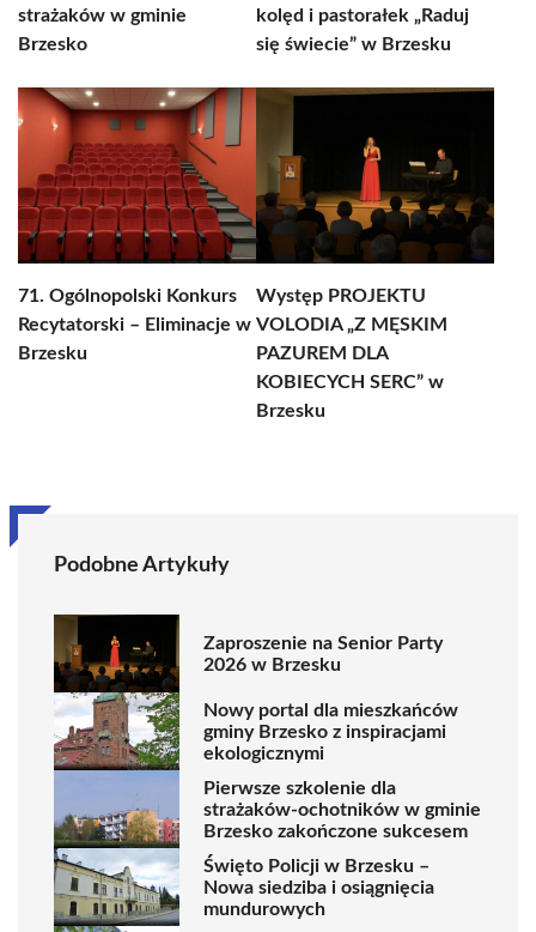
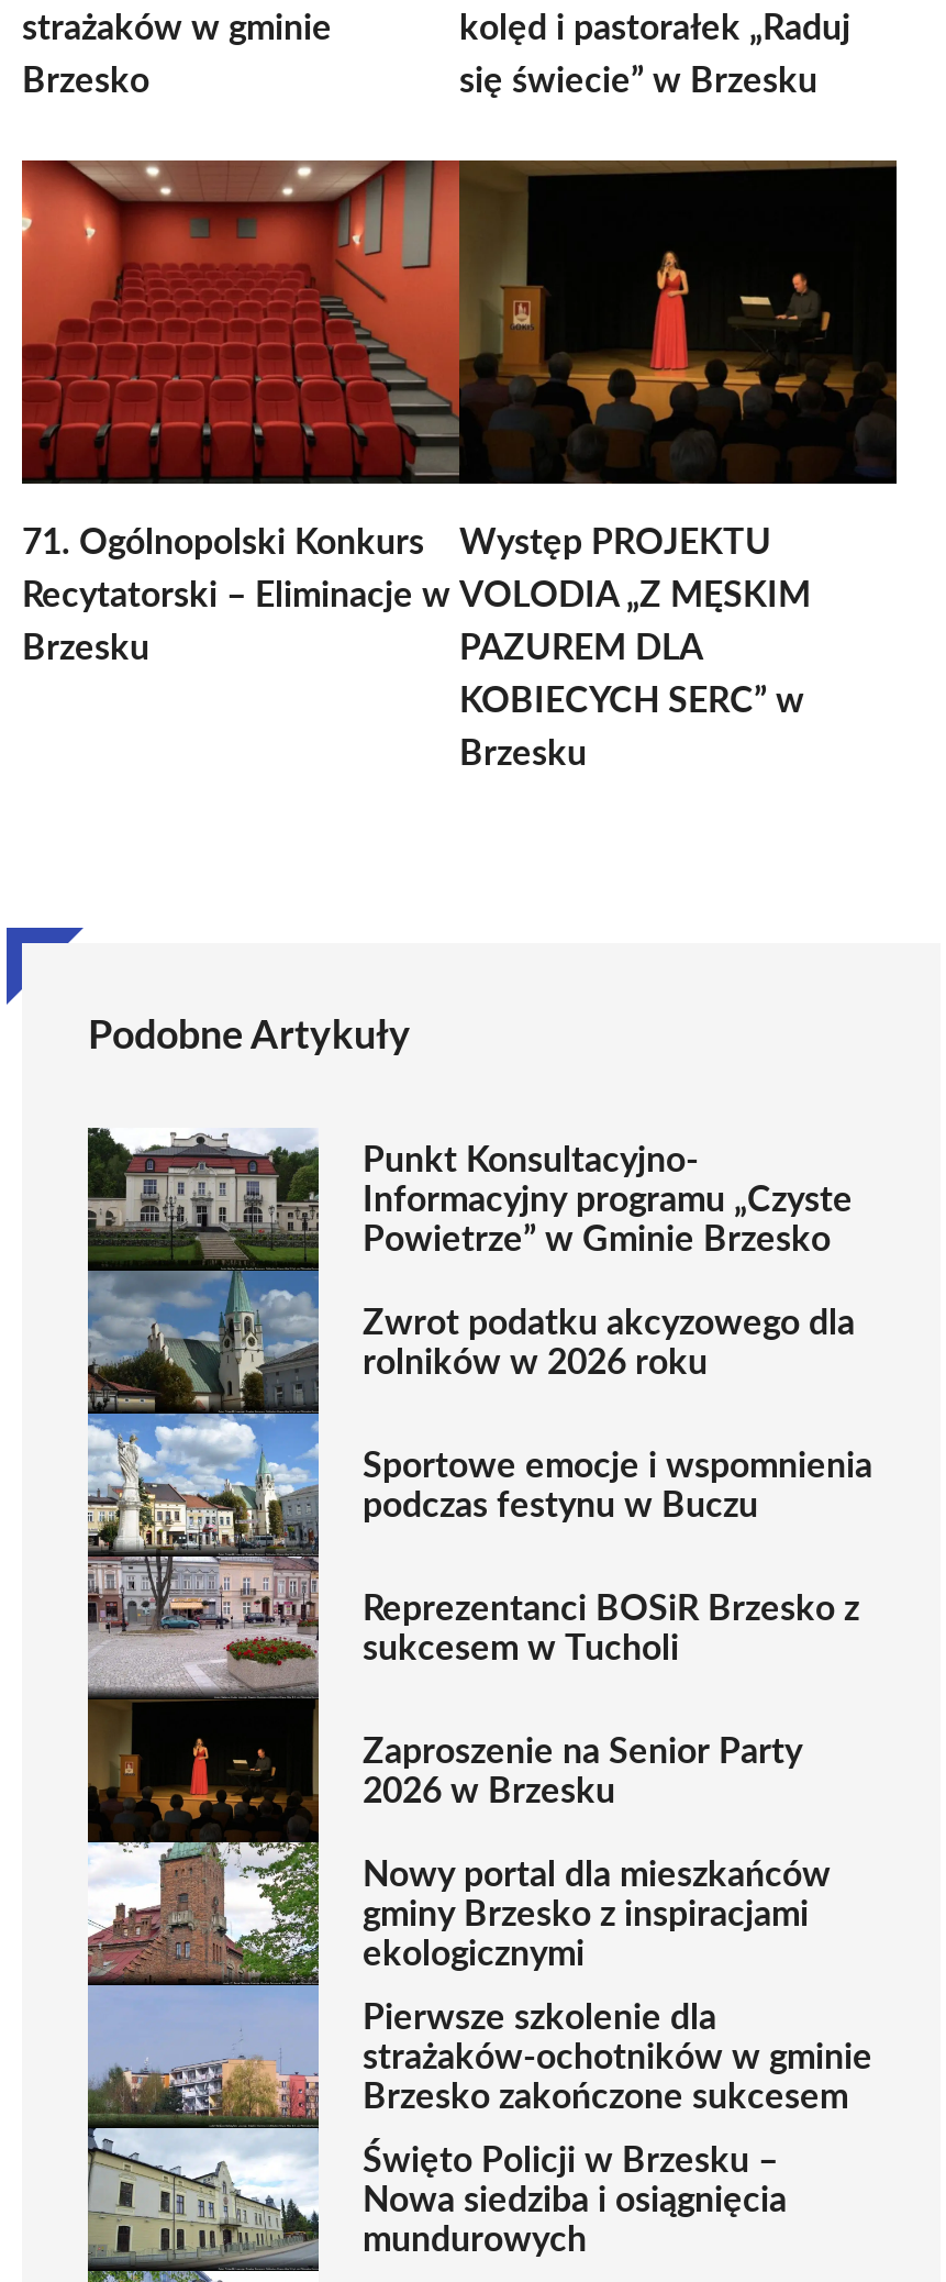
+ [image]
+ Punkt Konsultacyjno-
+ Informacyjny programu „Czyste
+ Powietrze” w Gminie Brzesko
+ Zwrot podatku akcyzowego dla
+ rolników w 2026 roku
+ Sportowe emocje i wspomnienia
+ podczas festynu w Buczu
+ Reprezentanci BOSiR Brzesko z
+ sukcesem w Tucholi
